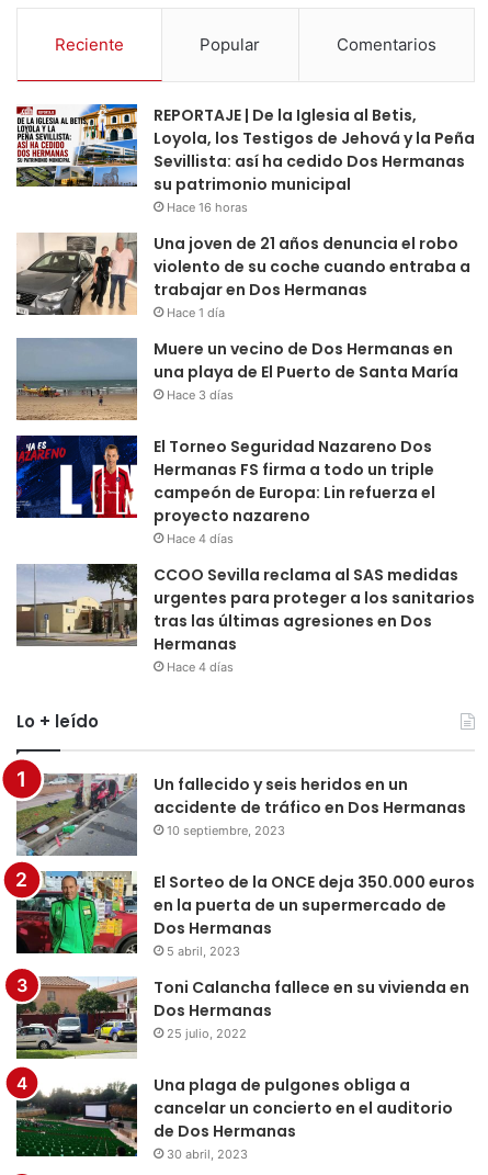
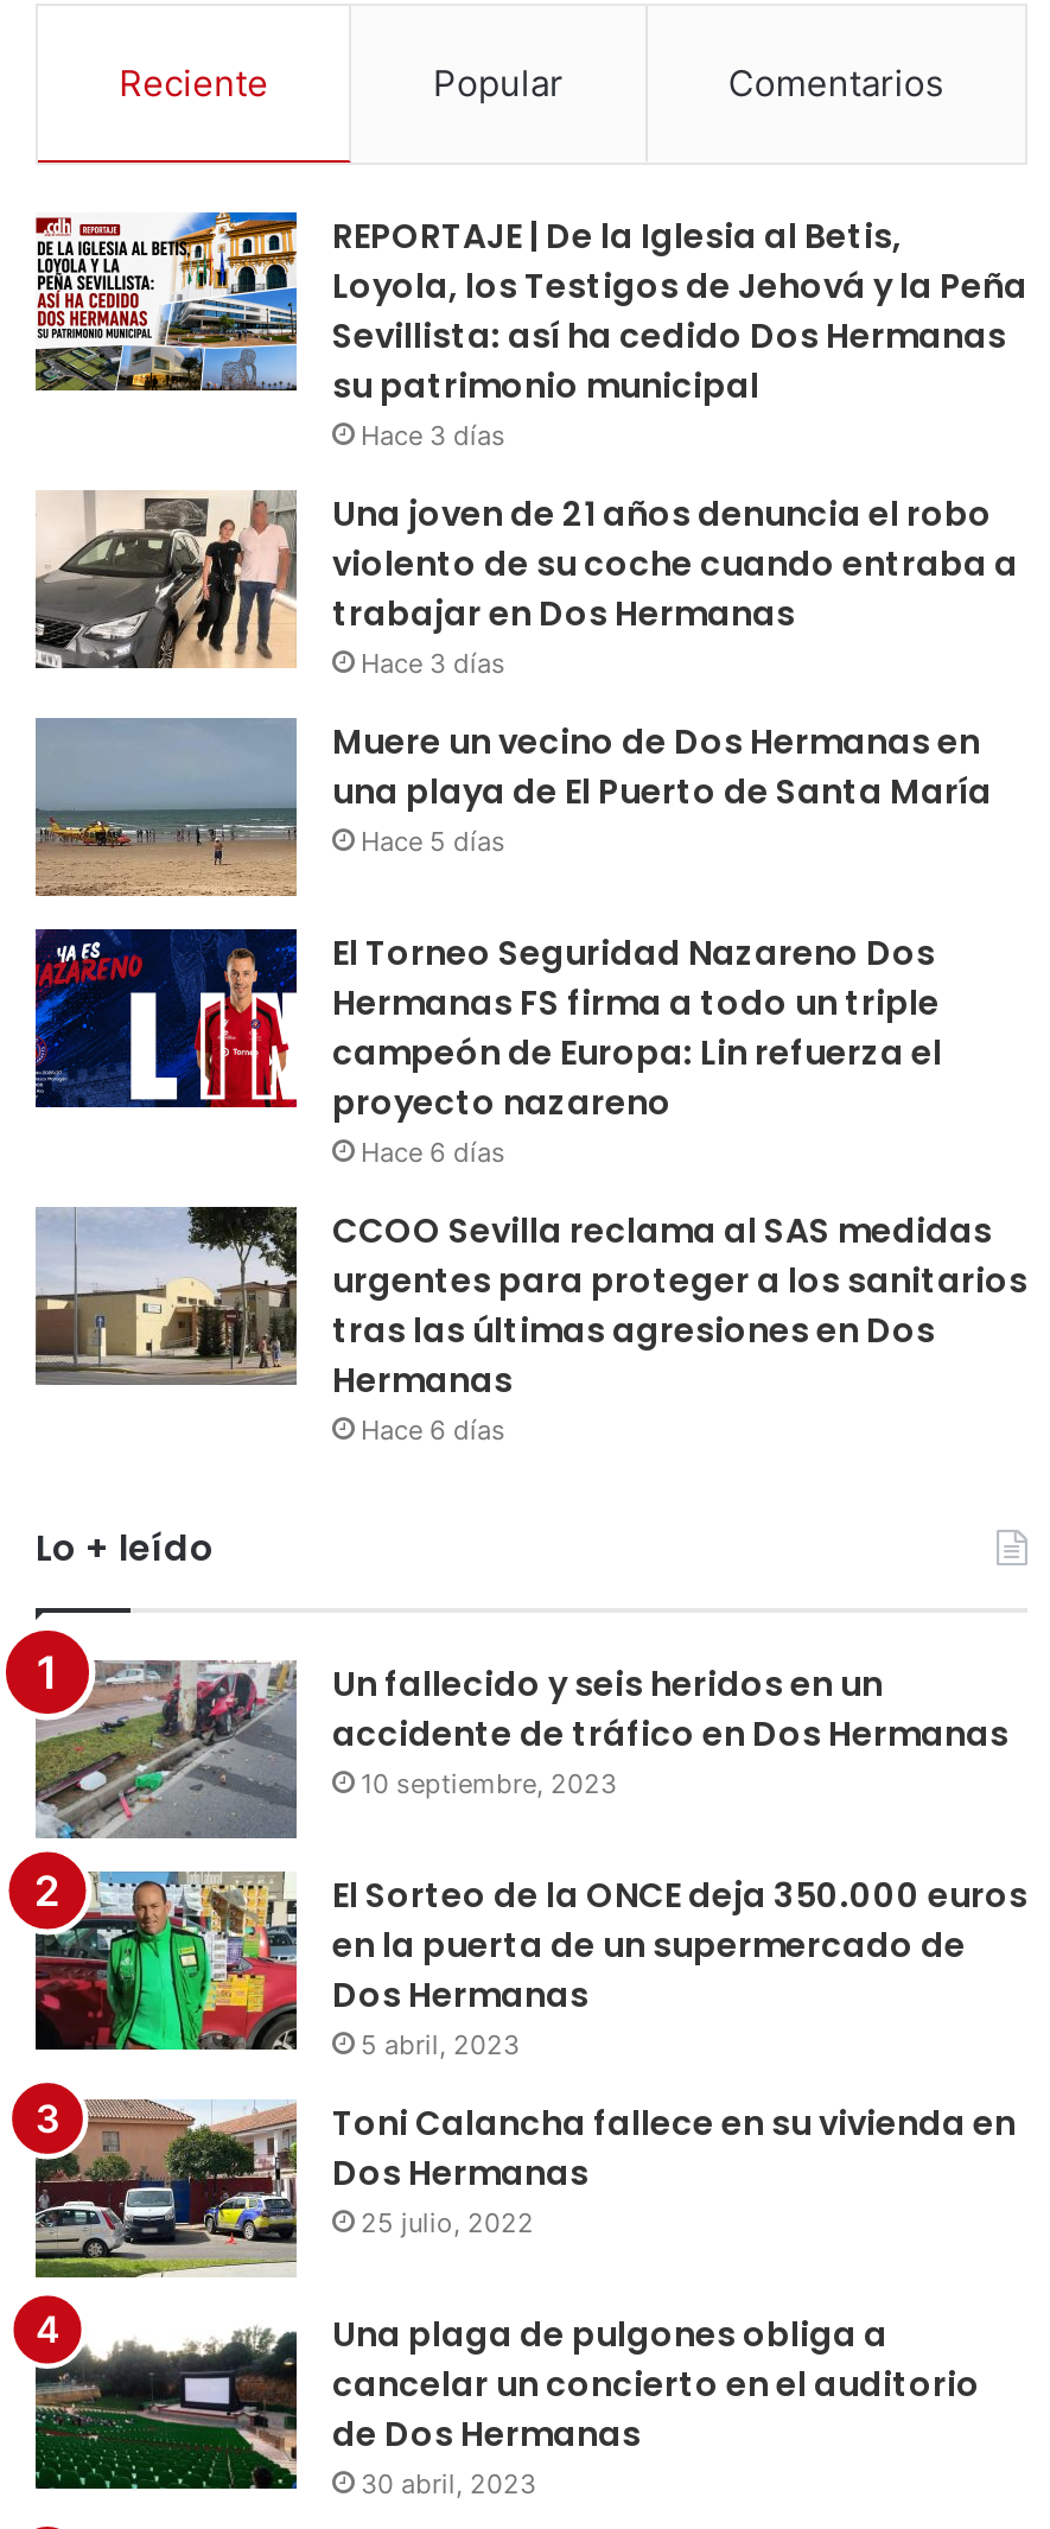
- Hace 16 horas
+ Hace 3 días

- Hace 1 día
+ Hace 3 días

- Hace 3 días
+ Hace 5 días

- Hace 4 días
+ Hace 6 días

- Hace 4 días
+ Hace 6 días
